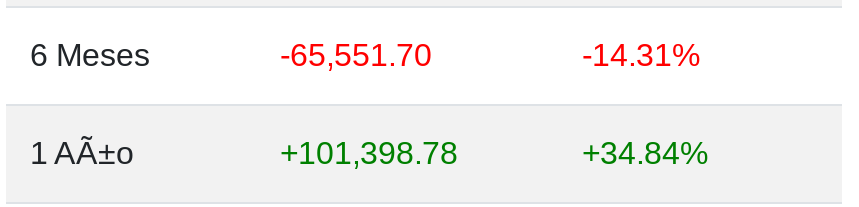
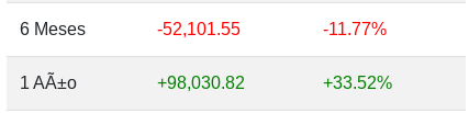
- -65,551.70
+ -52,101.55

- -14.31%
+ -11.77%

- +101,398.78
+ +98,030.82

- +34.84%
+ +33.52%
